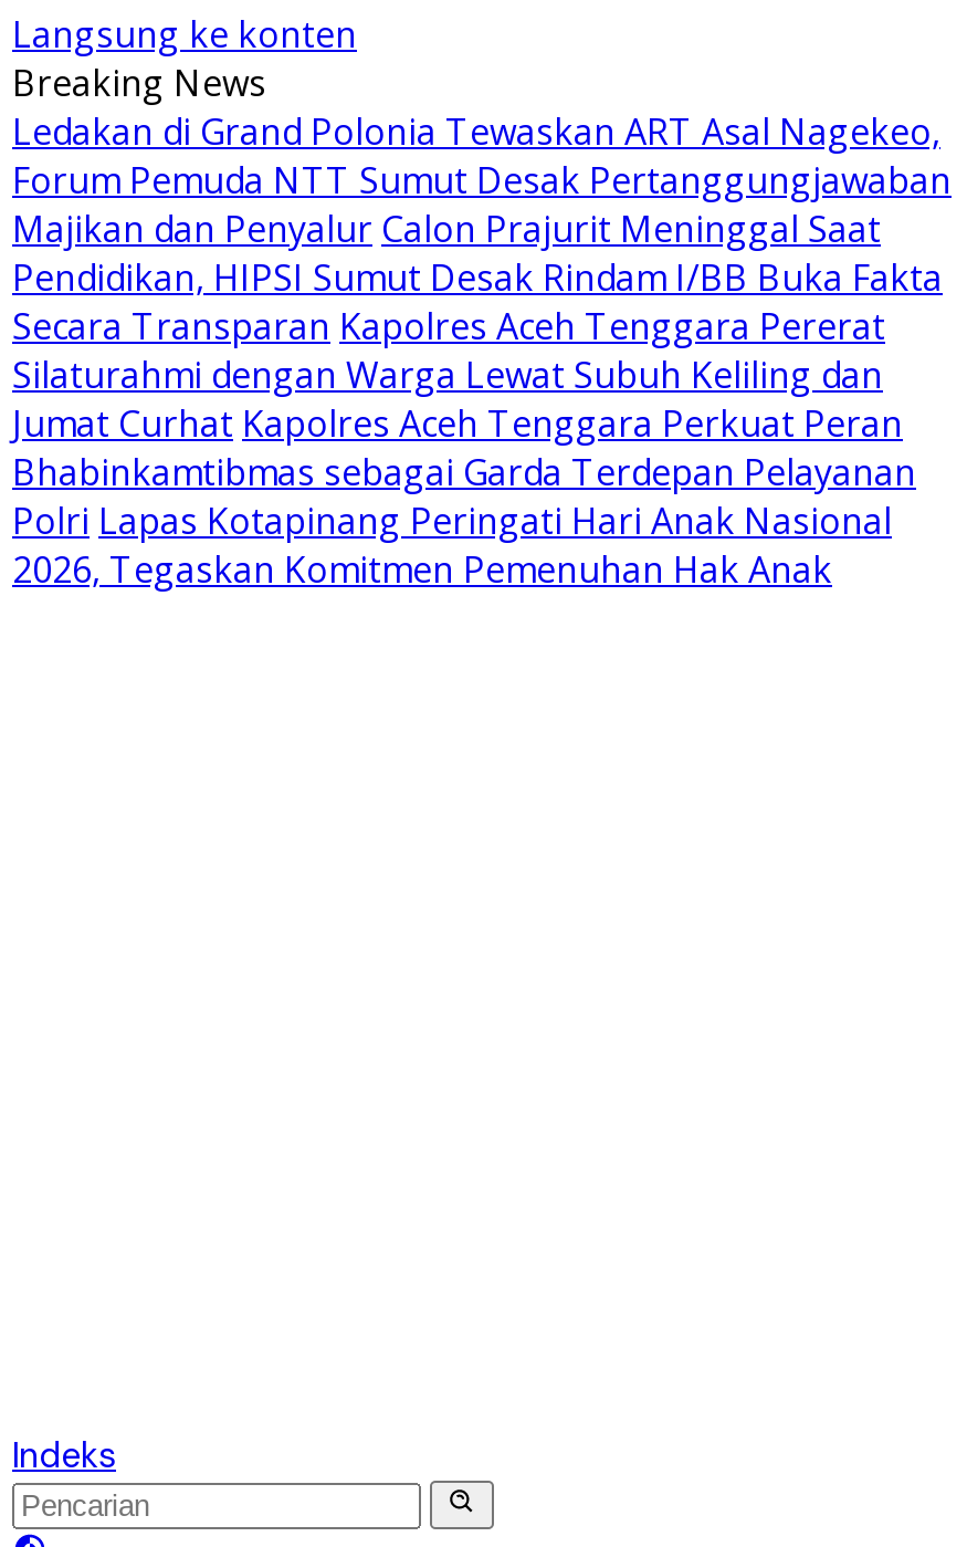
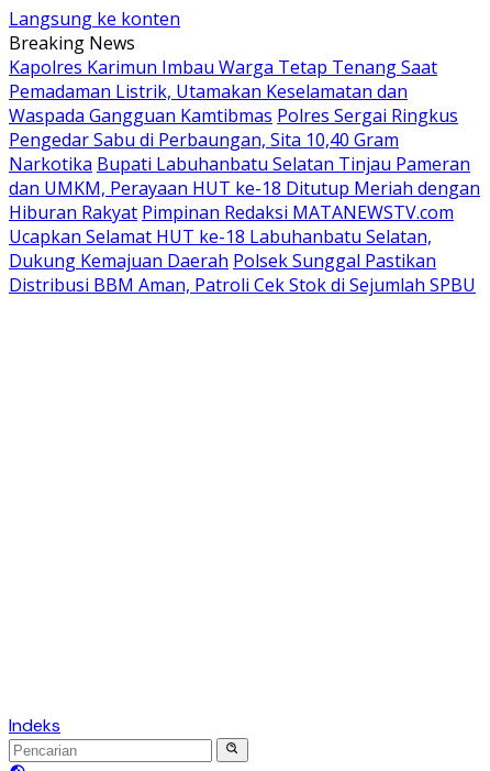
- Ledakan di Grand Polonia Tewaskan ART Asal Nagekeo,
- Forum Pemuda NTT Sumut Desak Pertanggungjawaban
- Majikan dan Penyalur Calon Prajurit Meninggal Saat
- Pendidikan, HIPSI Sumut Desak Rindam I/BB Buka Fakta
- Secara Transparan Kapolres Aceh Tenggara Pererat
- Silaturahmi dengan Warga Lewat Subuh Keliling dan
- Jumat Curhat Kapolres Aceh Tenggara Perkuat Peran
- Bhabinkamtibmas sebagai Garda Terdepan Pelayanan
- Polri Lapas Kotapinang Peringati Hari Anak Nasional
- 2026, Tegaskan Komitmen Pemenuhan Hak Anak
+ Kapolres Karimun Imbau Warga Tetap Tenang Saat
+ Pemadaman Listrik, Utamakan Keselamatan dan
+ Waspada Gangguan Kamtibmas Polres Sergai Ringkus
+ Pengedar Sabu di Perbaungan, Sita 10,40 Gram
+ Narkotika Bupati Labuhanbatu Selatan Tinjau Pameran
+ dan UMKM, Perayaan HUT ke-18 Ditutup Meriah dengan
+ Hiburan Rakyat Pimpinan Redaksi MATANEWSTV.com
+ Ucapkan Selamat HUT ke-18 Labuhanbatu Selatan,
+ Dukung Kemajuan Daerah Polsek Sunggal Pastikan
+ Distribusi BBM Aman, Patroli Cek Stok di Sejumlah SPBU
